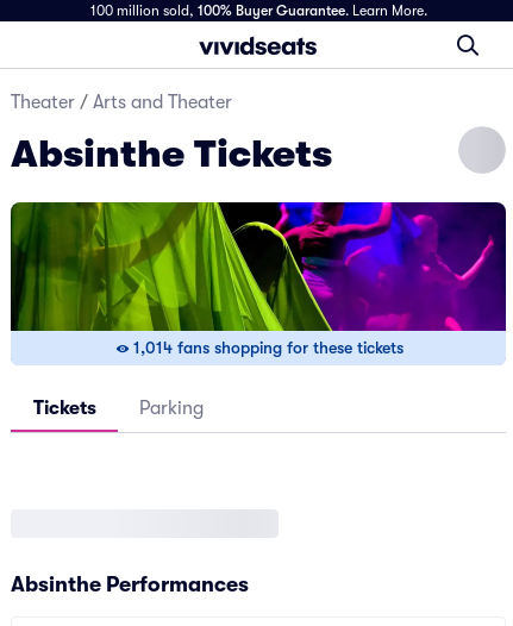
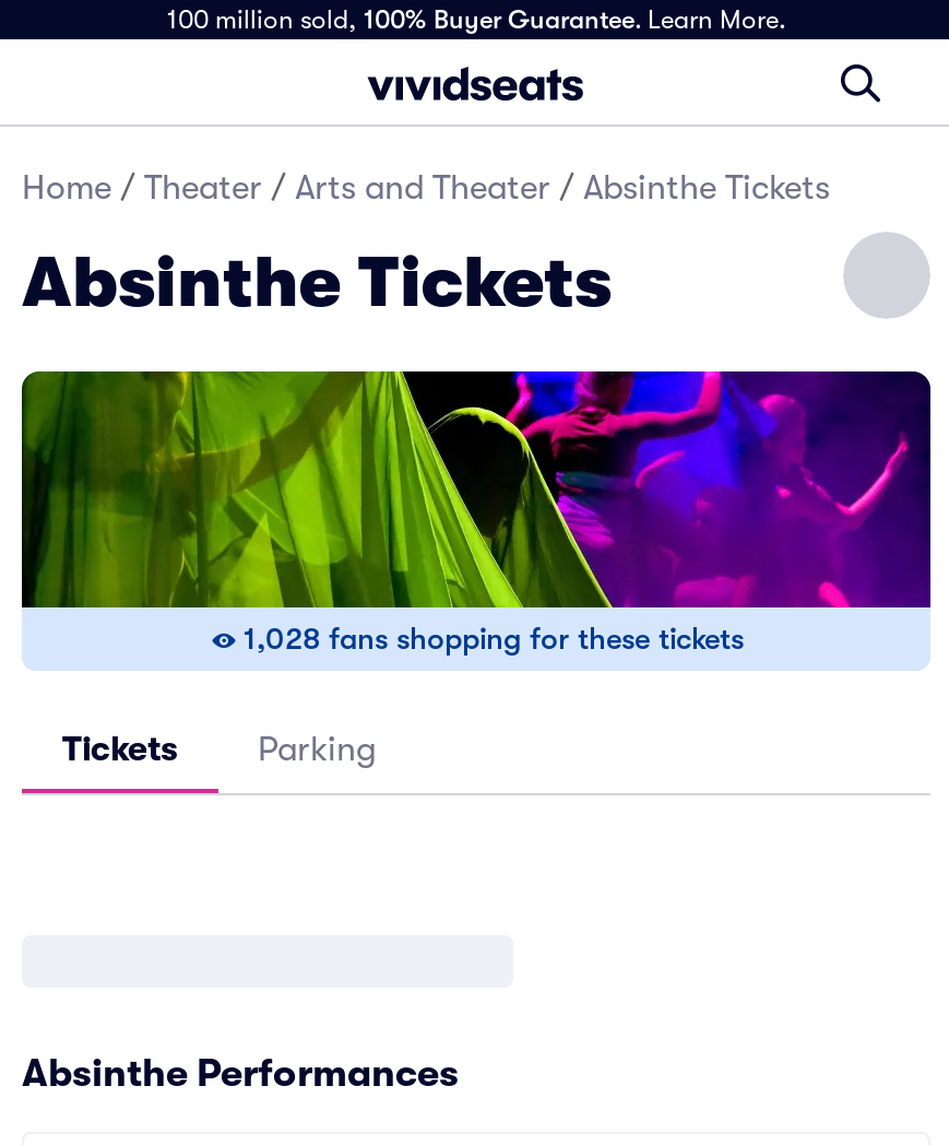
- Theater / Arts and Theater
+ Home / Theater / Arts and Theater / Absinthe Tickets

- 1,014 fans shopping for these tickets
+ 1,028 fans shopping for these tickets
